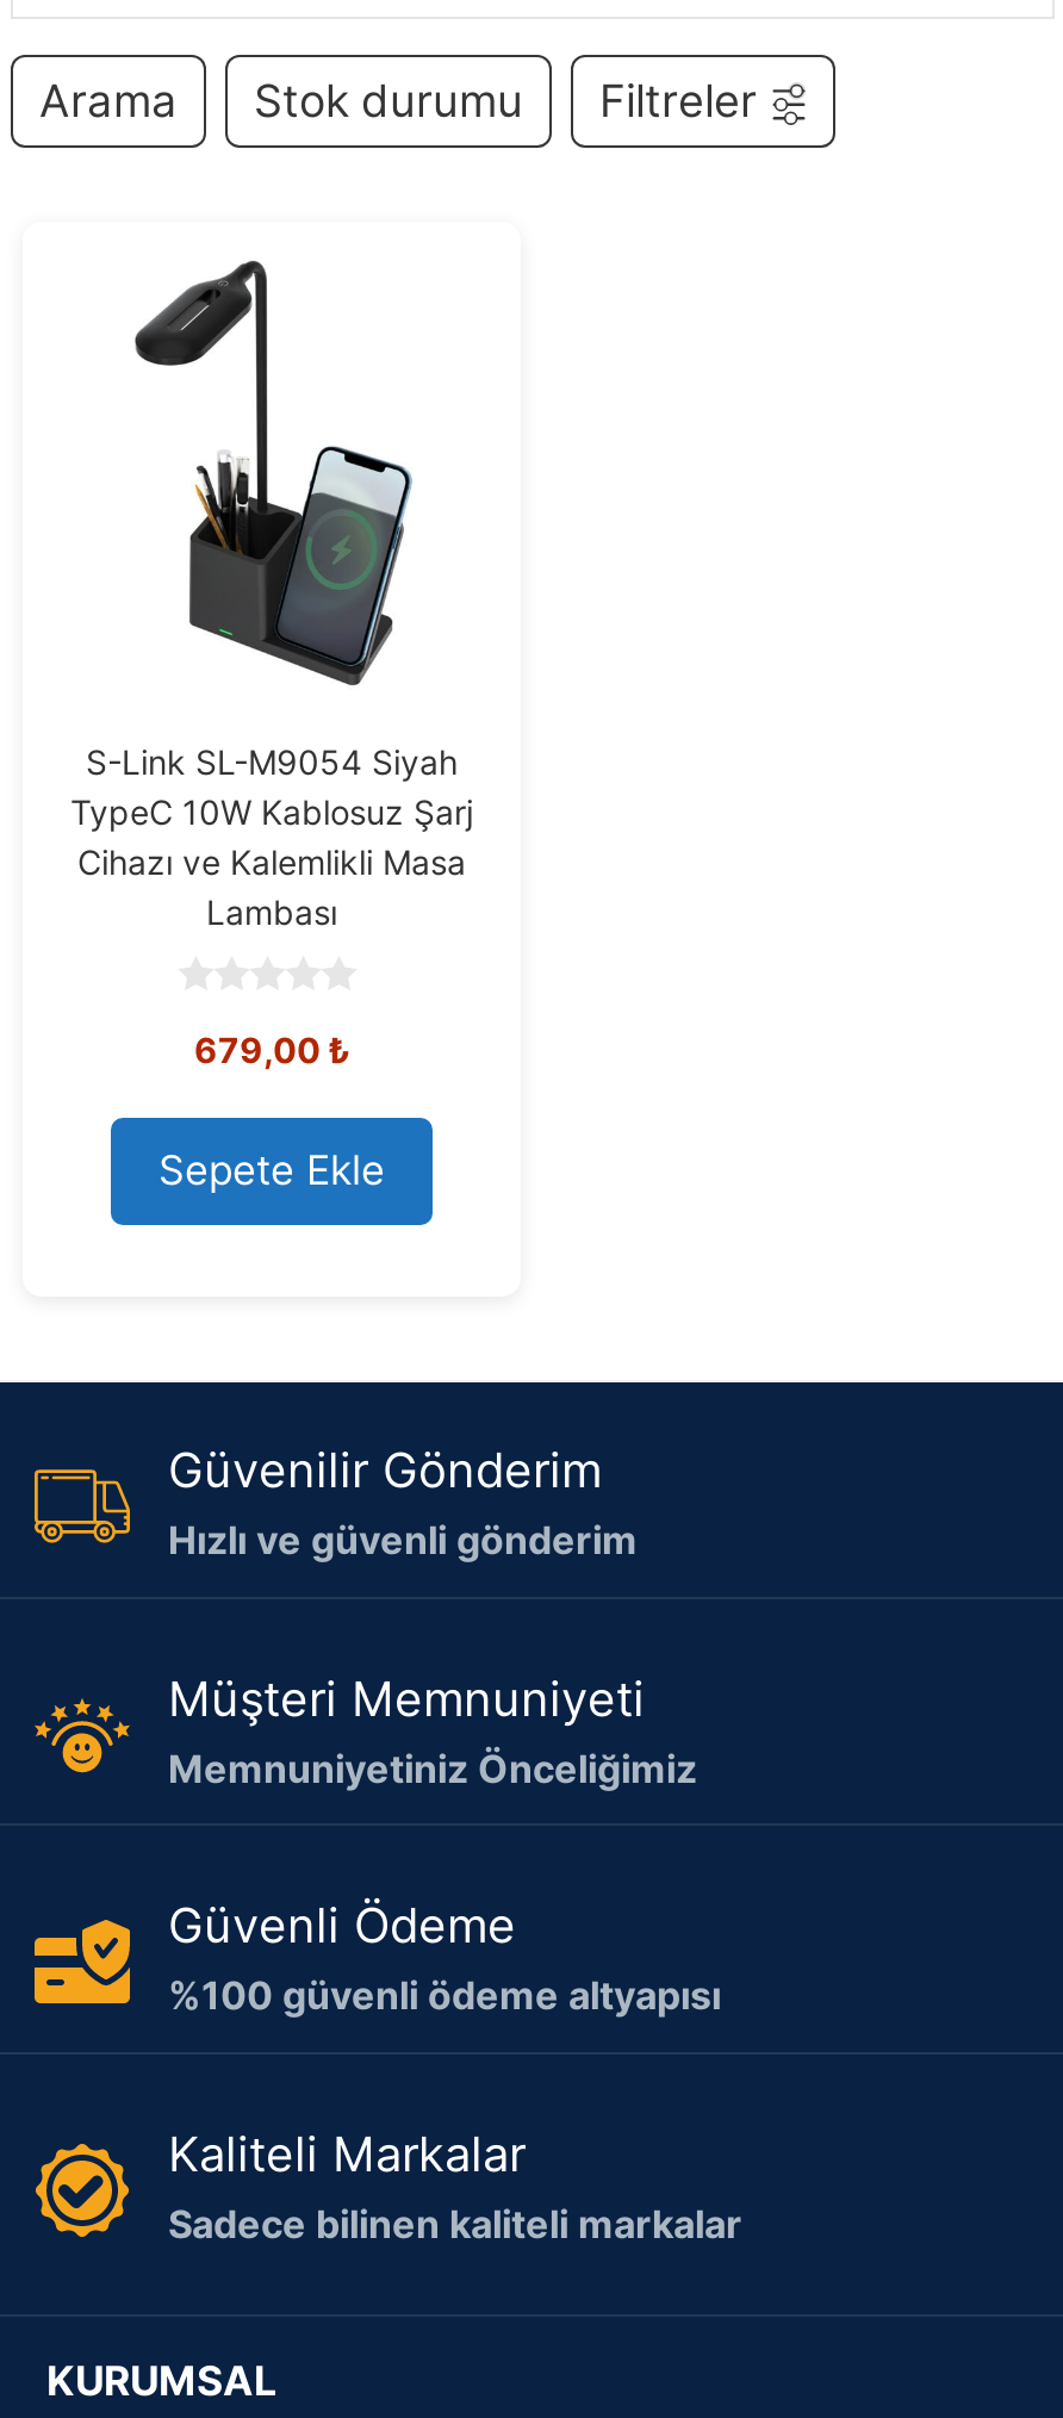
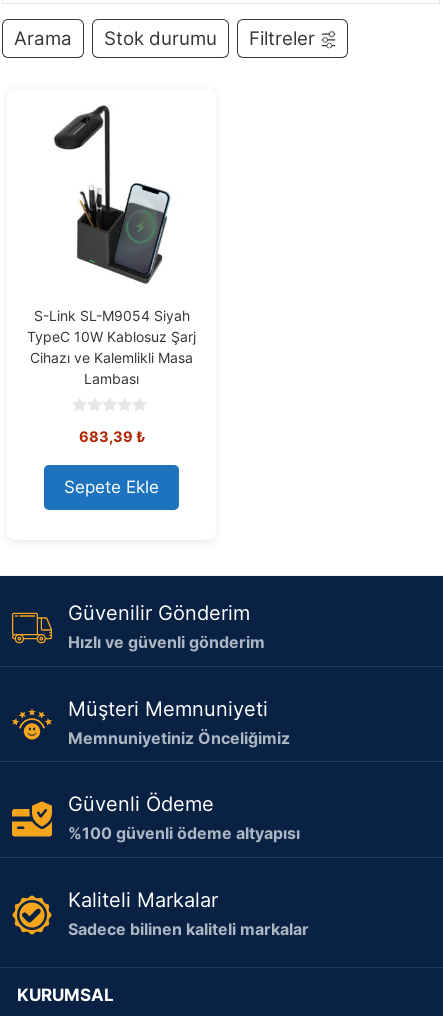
- 679,00 ₺
+ 683,39 ₺
